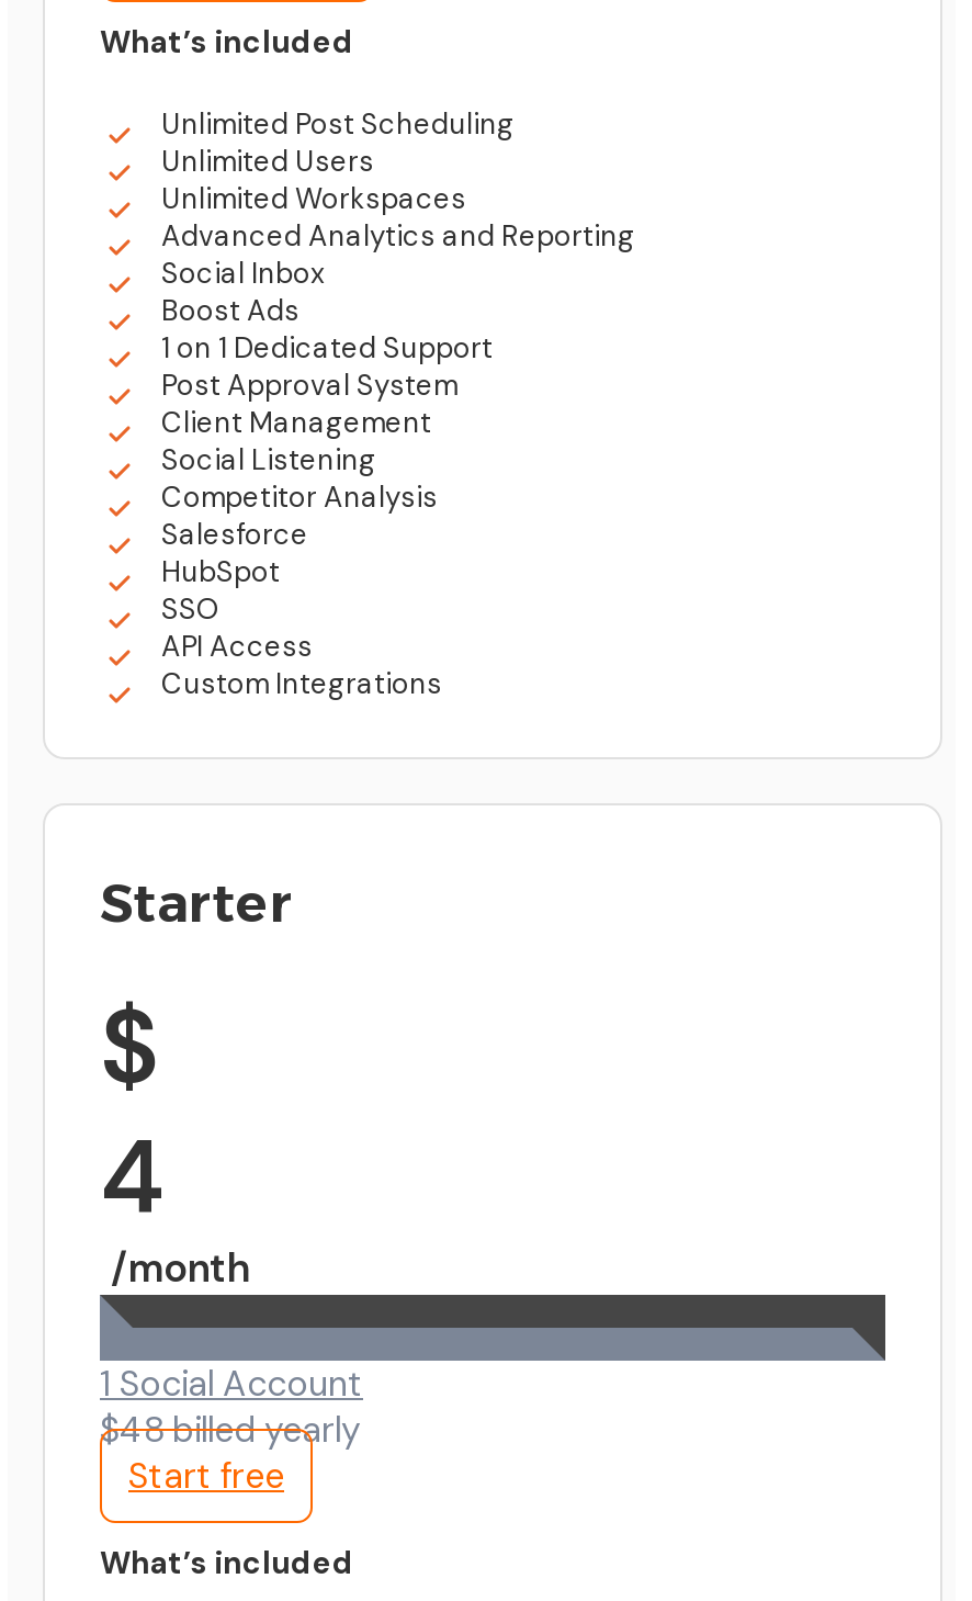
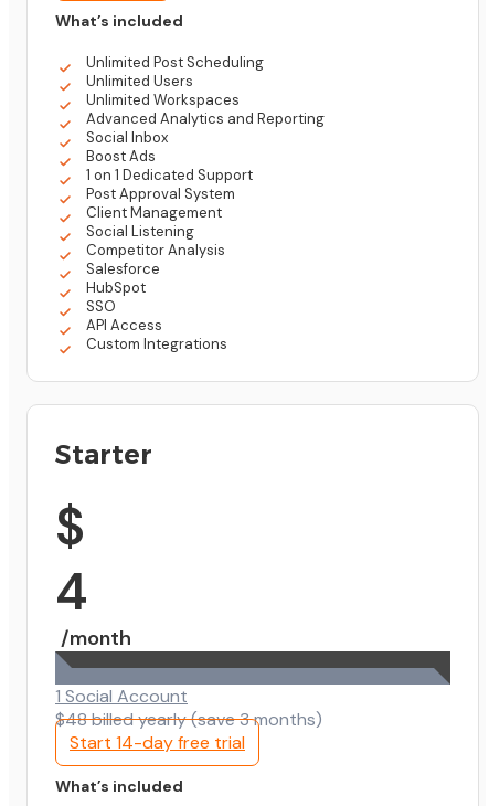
- $48billed yearly
- Start free
+ $48billed yearly (save 3 months)
+ Start 14-day free trial
